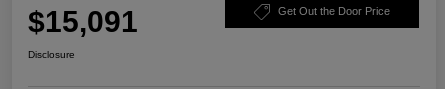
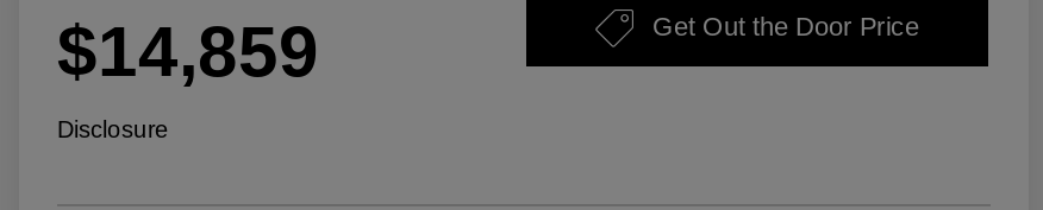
- $15,091
+ $14,859
